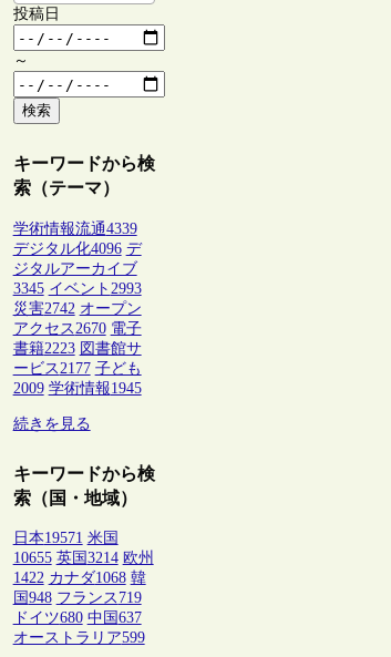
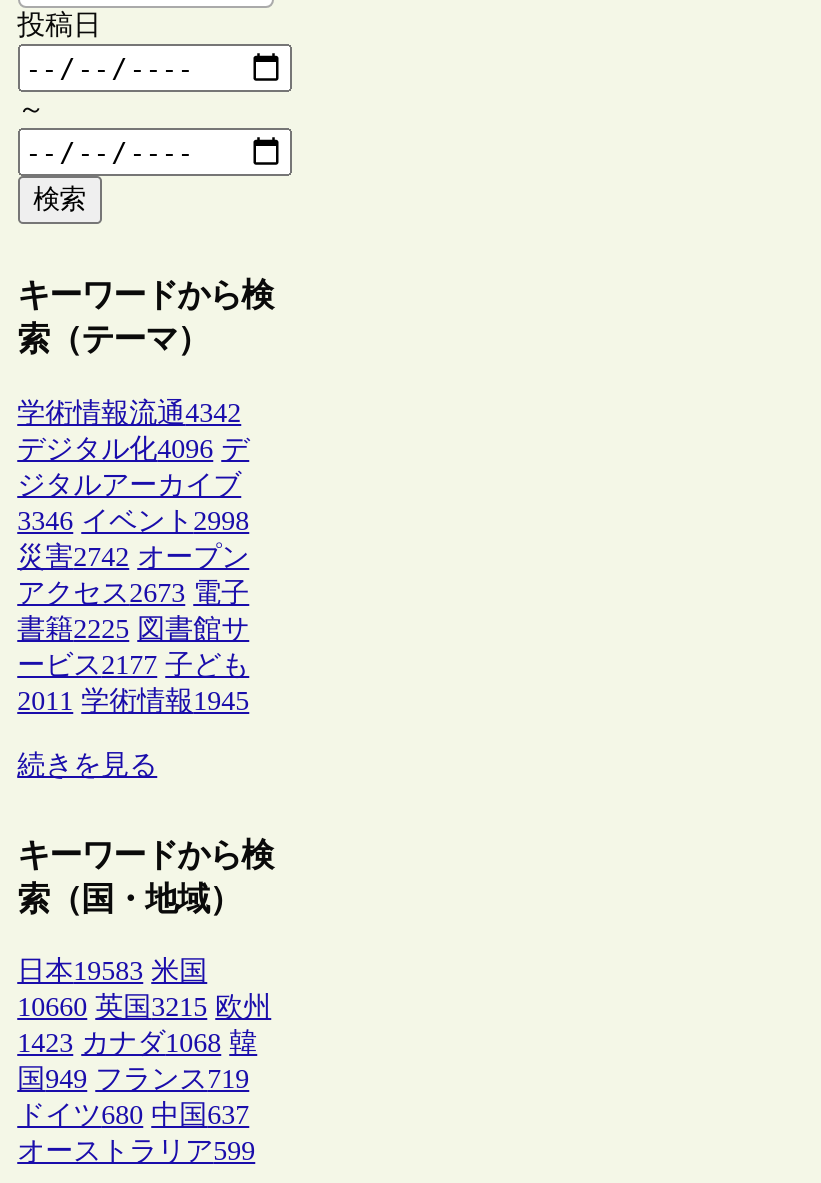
- 学術情報流通4339
+ 学術情報流通4342

- 3345 イベント2993
+ 3346 イベント2998

- アクセス2670 電子
+ アクセス2673 電子

- 書籍2223 図書館サ
+ 書籍2225 図書館サ

- 2009 学術情報1945
+ 2011 学術情報1945

- 日本19571 米国
+ 日本19583 米国

- 10655 英国3214 欧州
+ 10660 英国3215 欧州

- 1422 カナダ1068 韓
+ 1423 カナダ1068 韓

- 国948 フランス719
+ 国949 フランス719
